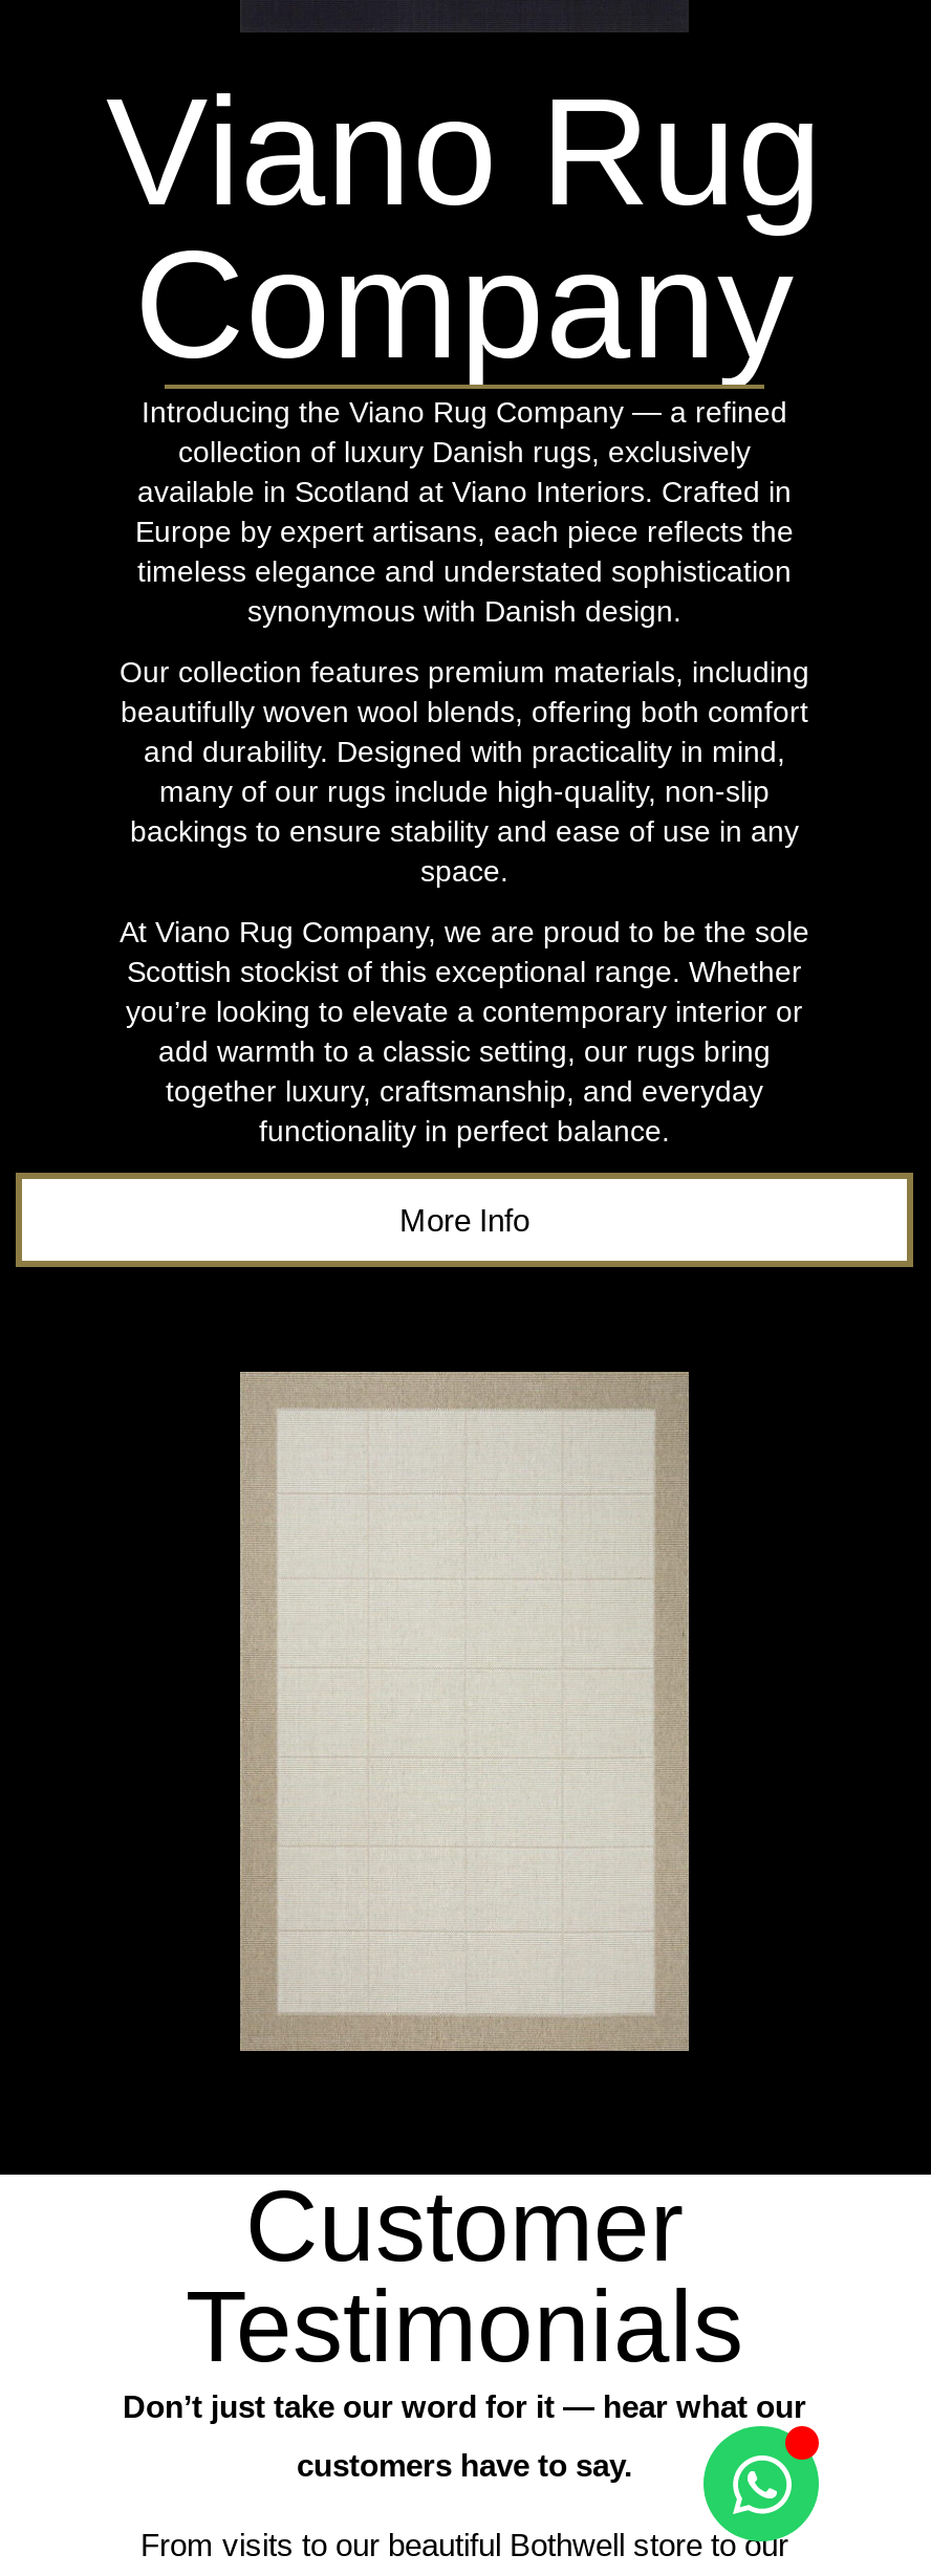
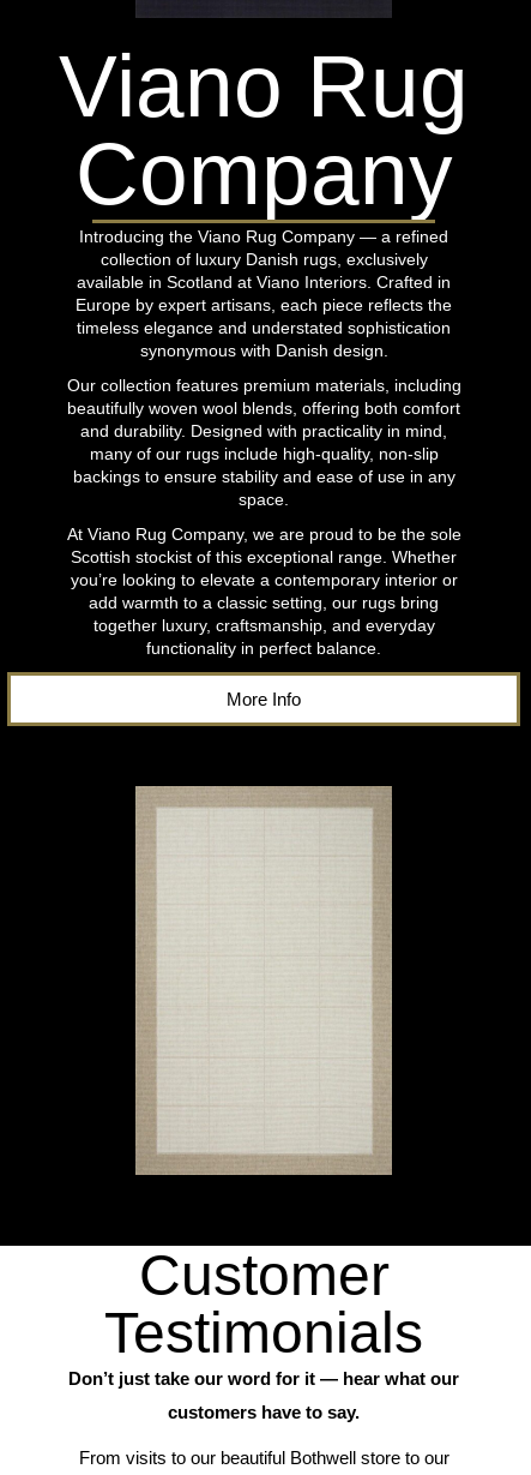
- [image]
